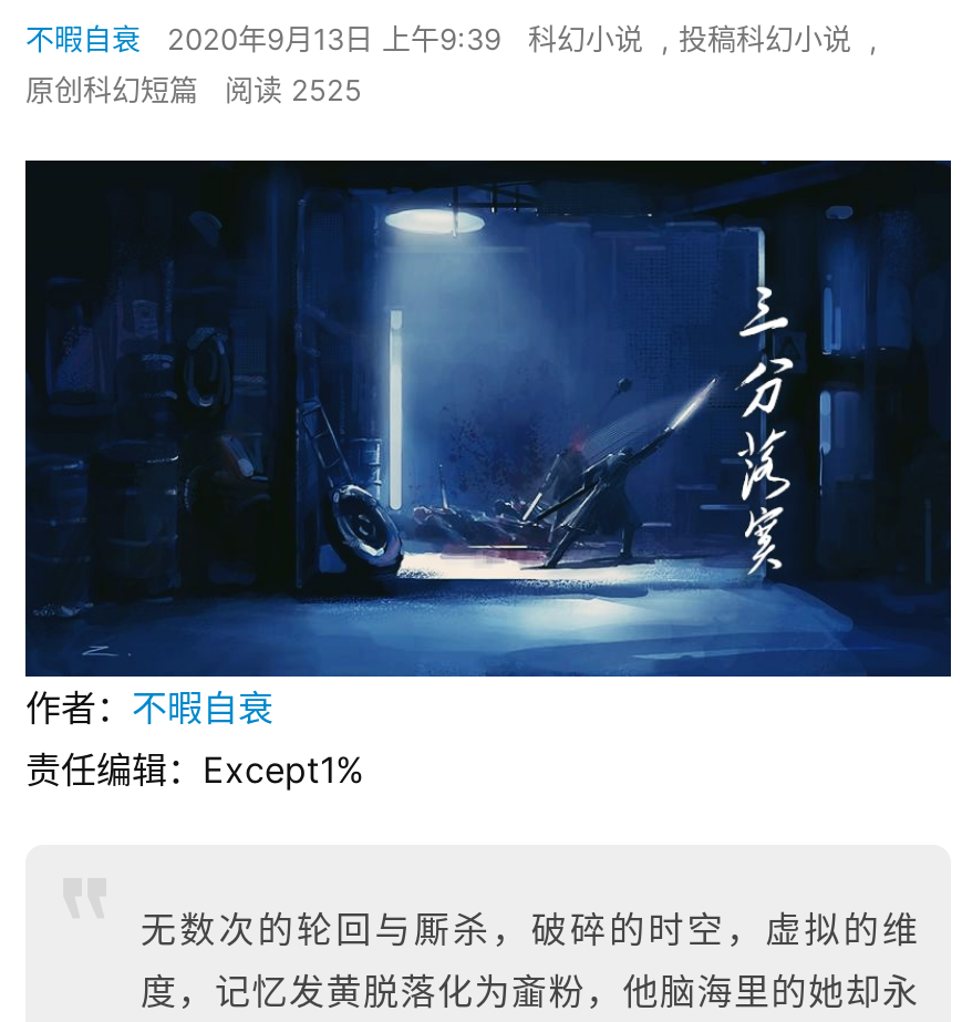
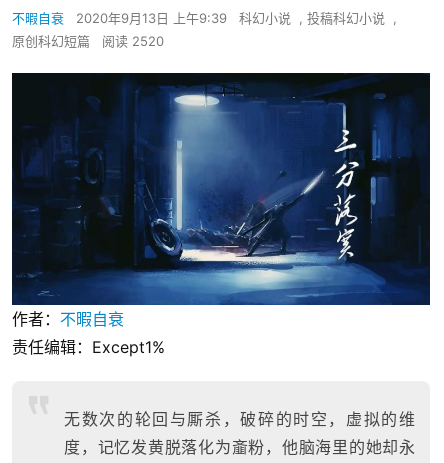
- 原创科幻短篇 阅读 2525
+ 原创科幻短篇 阅读 2520
